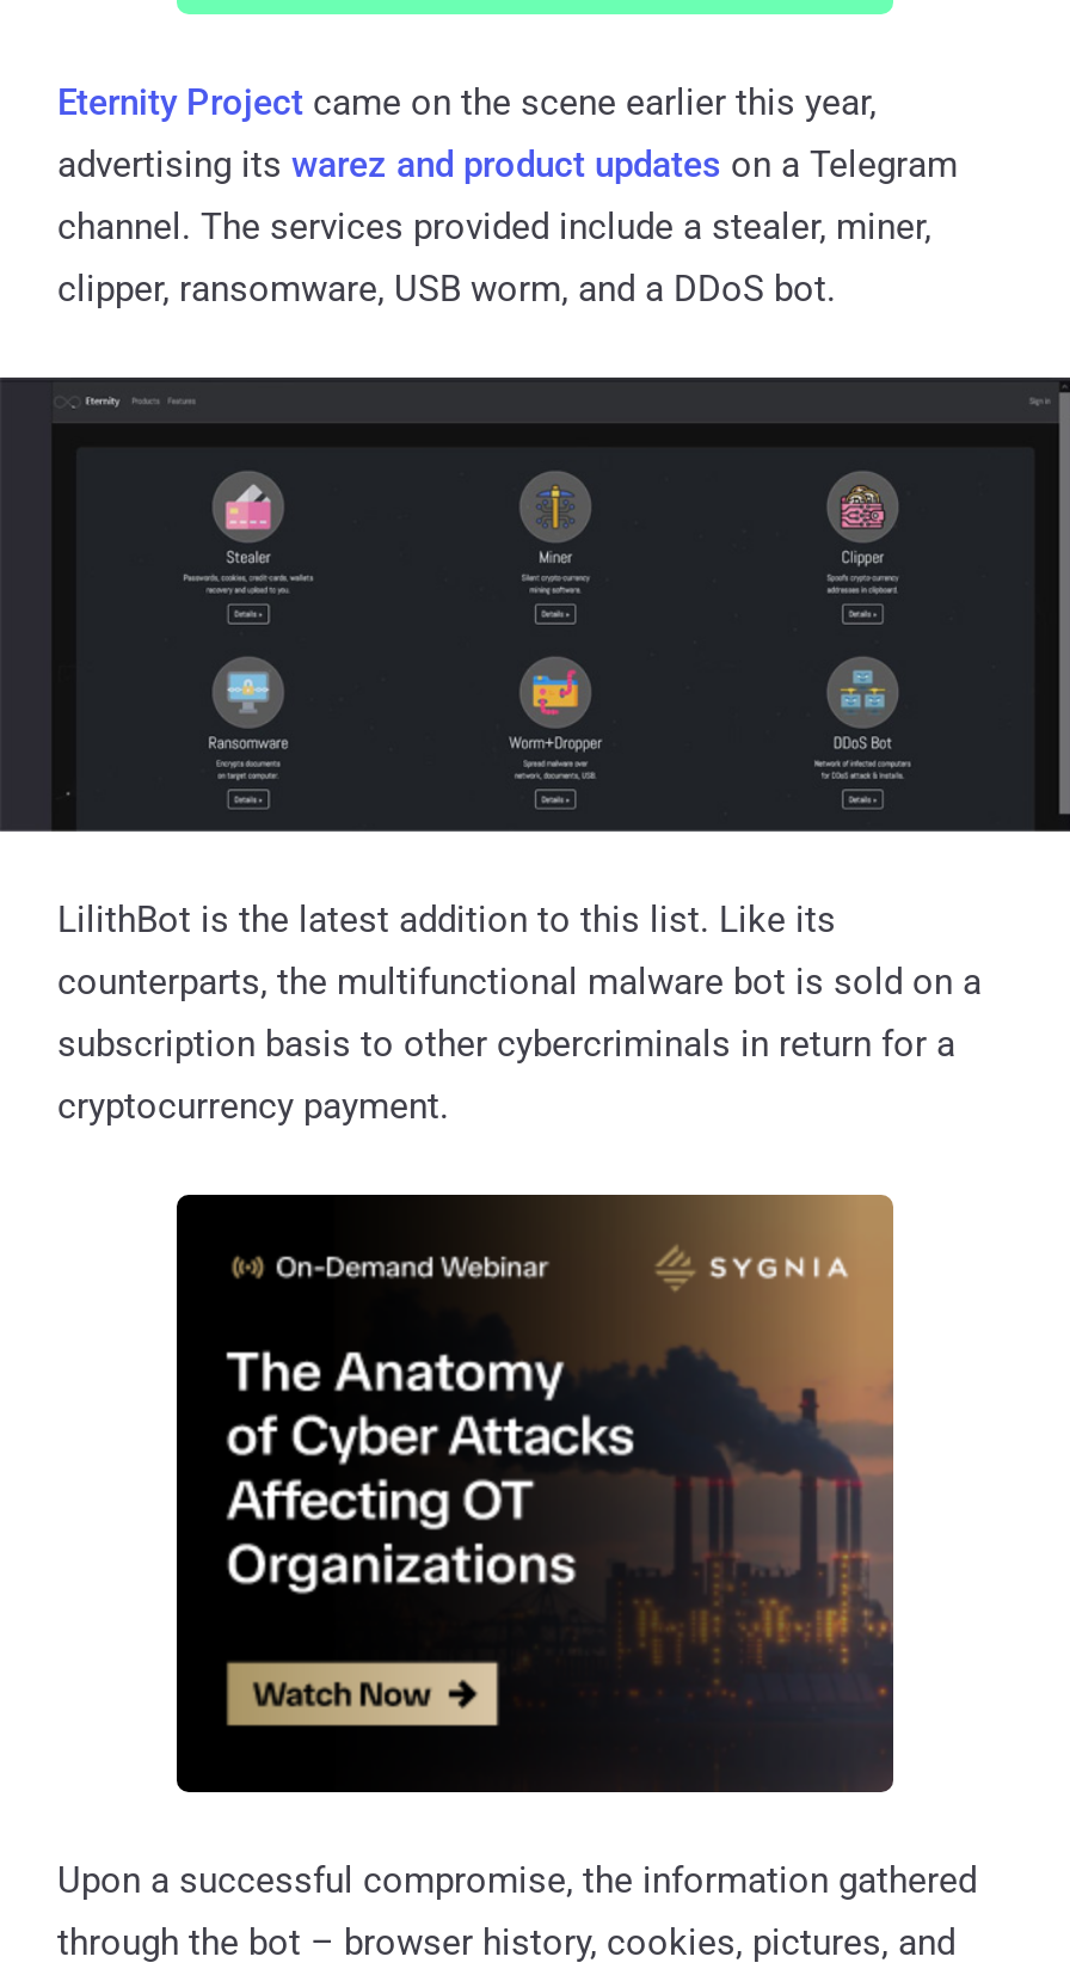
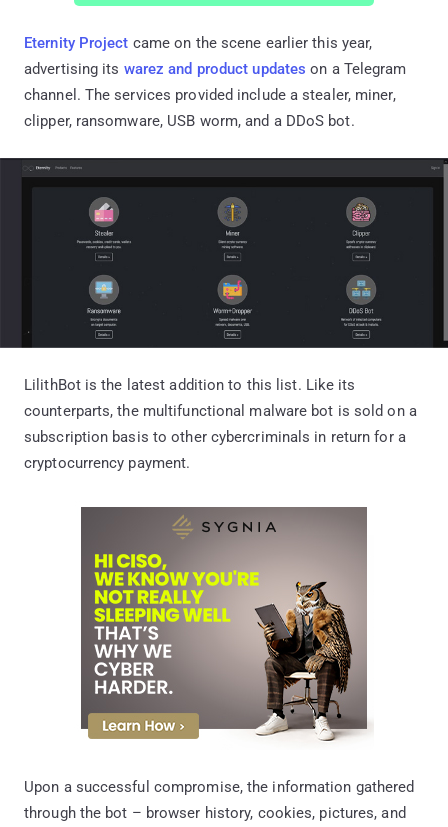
- [image]
+ [image]
